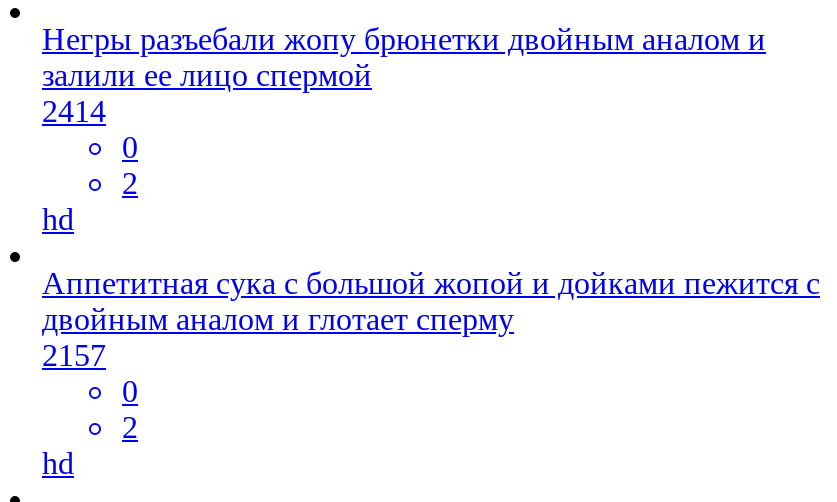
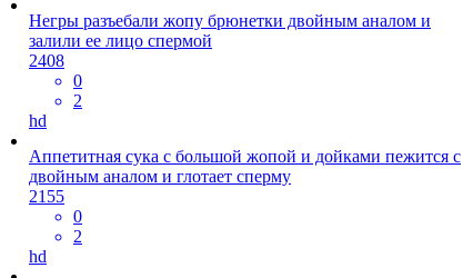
- 2414
+ 2408

- 2157
+ 2155
